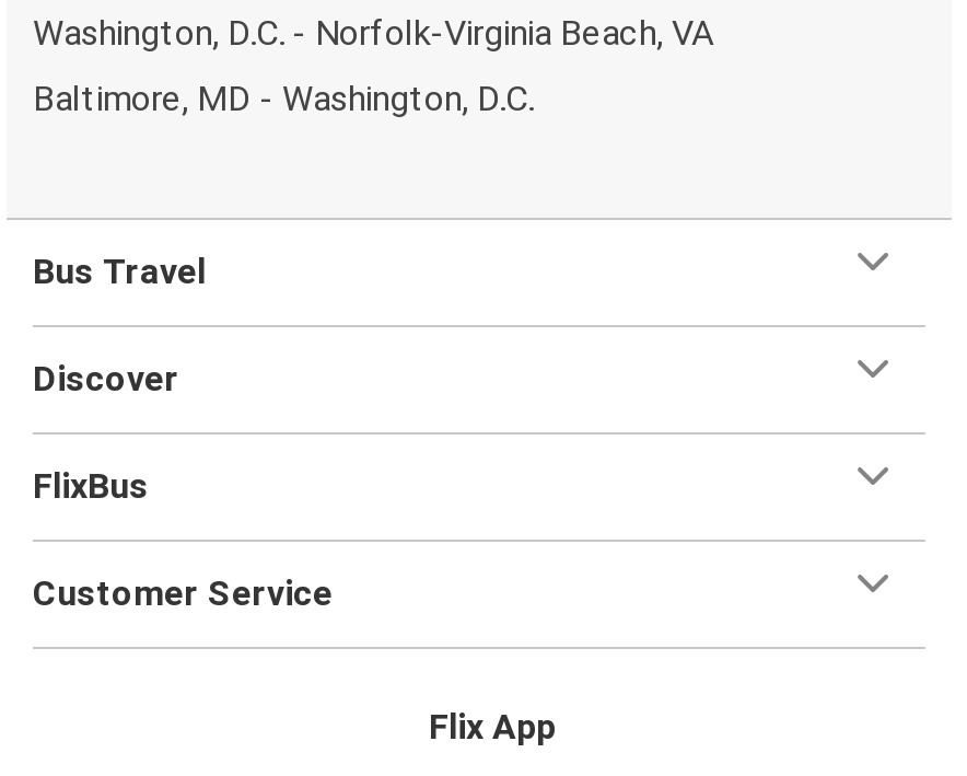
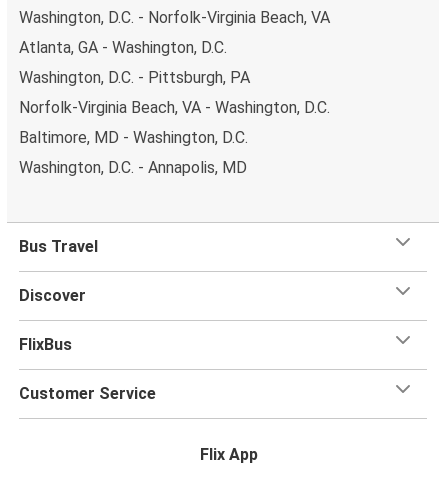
+ Atlanta, GA - Washington, D.C.
+ Washington, D.C. - Pittsburgh, PA
+ Norfolk-Virginia Beach, VA - Washington, D.C.

+ Washington, D.C. - Annapolis, MD
